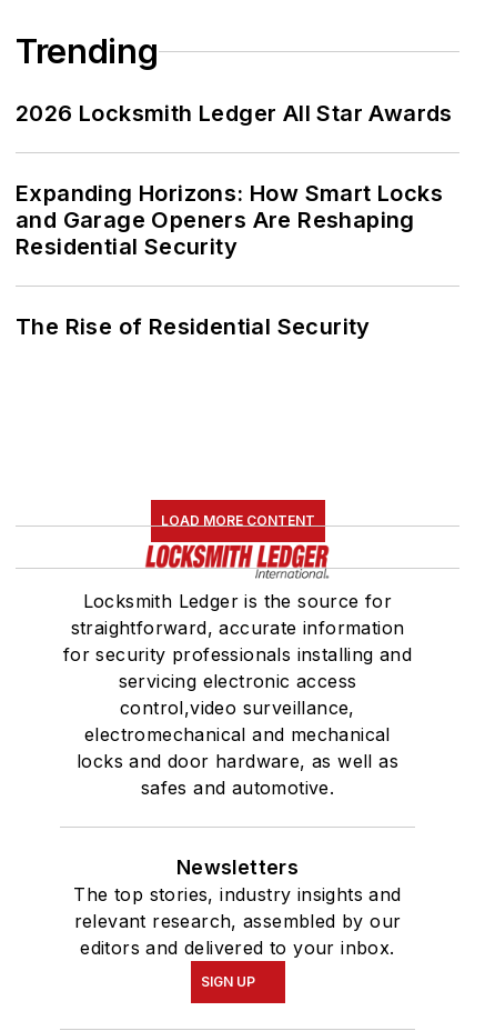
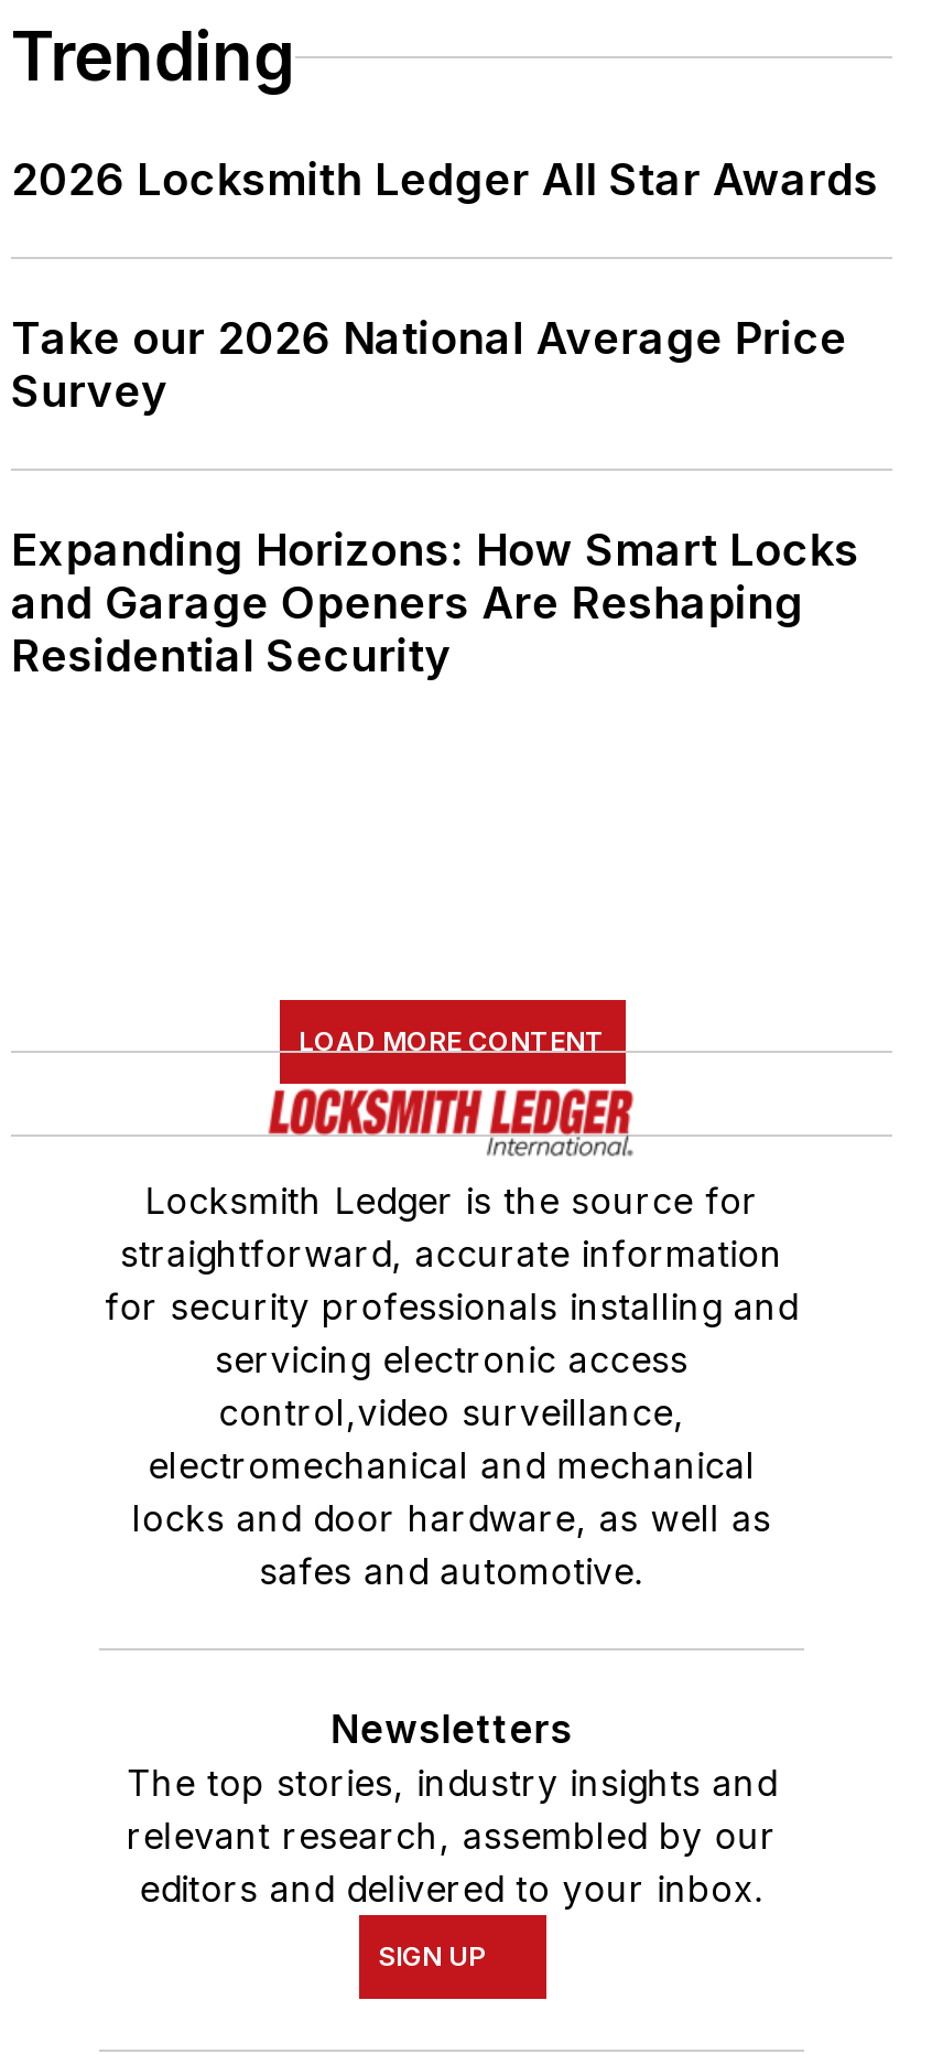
+ Take our 2026 National Average Price
+ Survey

moved down: Expanding Horizons: How Smart Locks | and Garage Openers Are Reshaping | Residential Security

- The Rise of Residential Security
